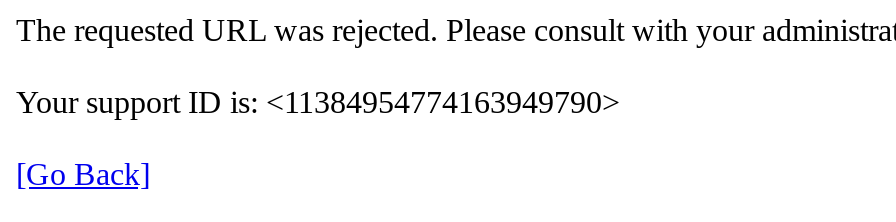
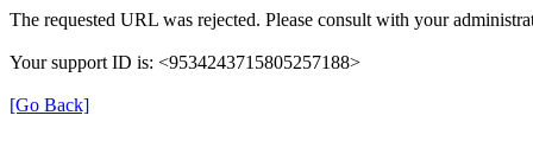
- Your support ID is: <11384954774163949790>
+ Your support ID is: <9534243715805257188>
